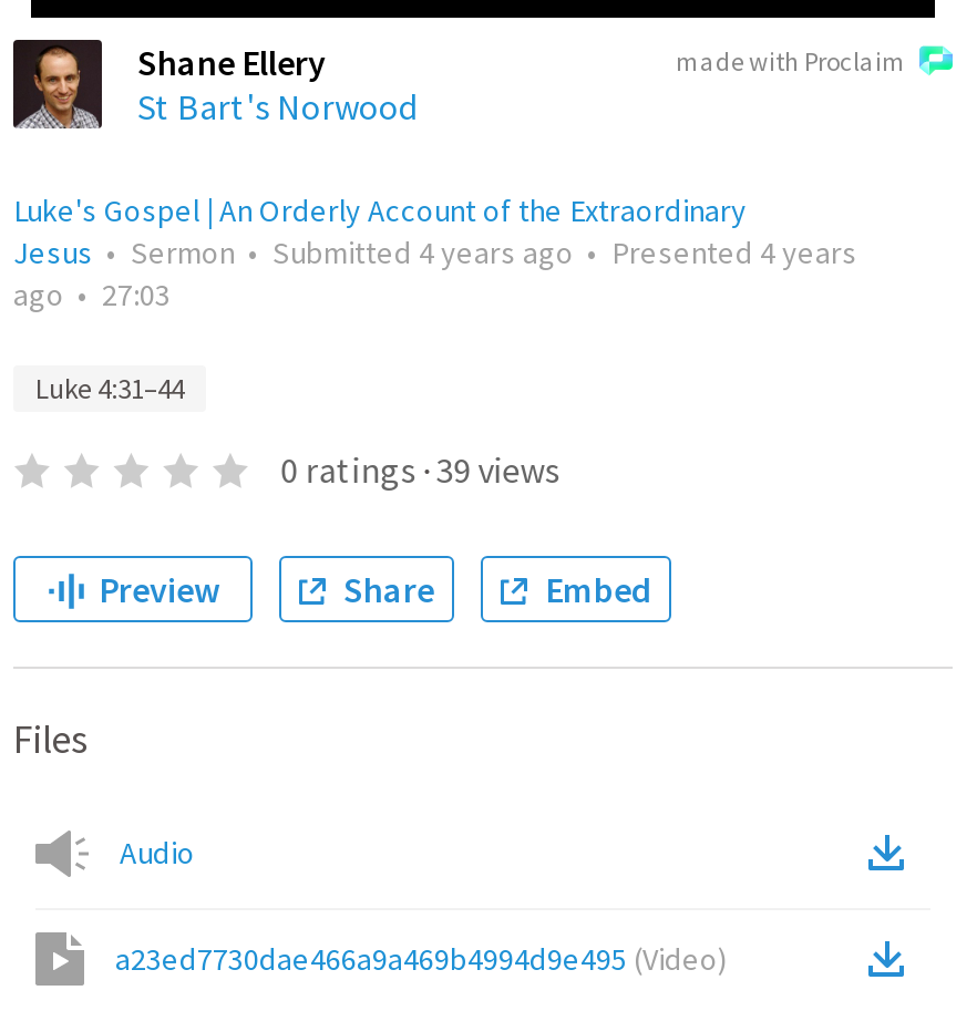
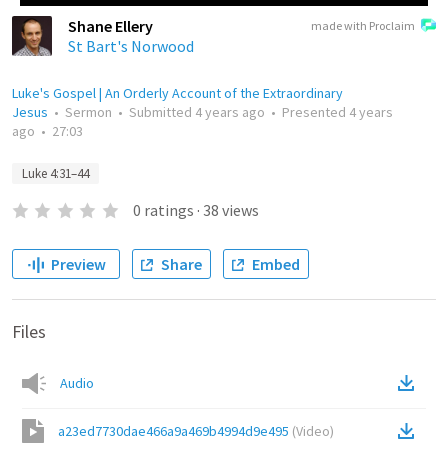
- 0 ratings · 39 views
+ 0 ratings · 38 views
